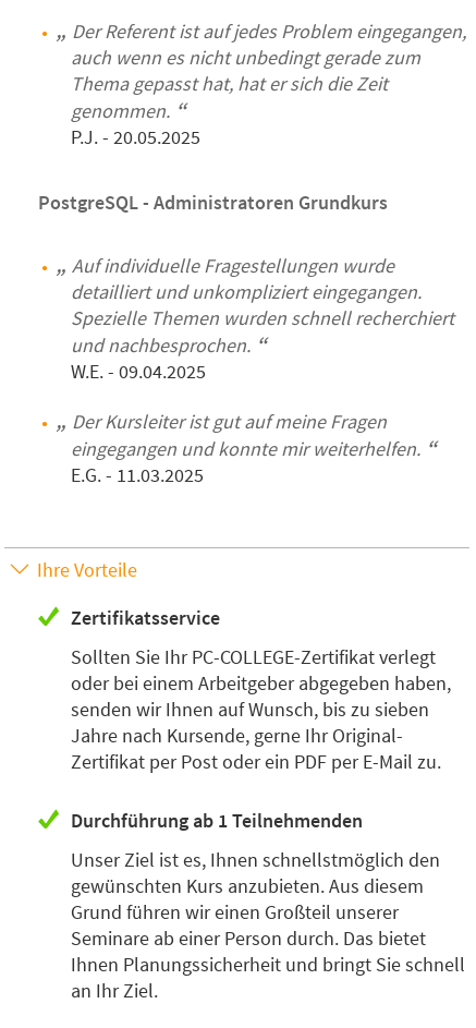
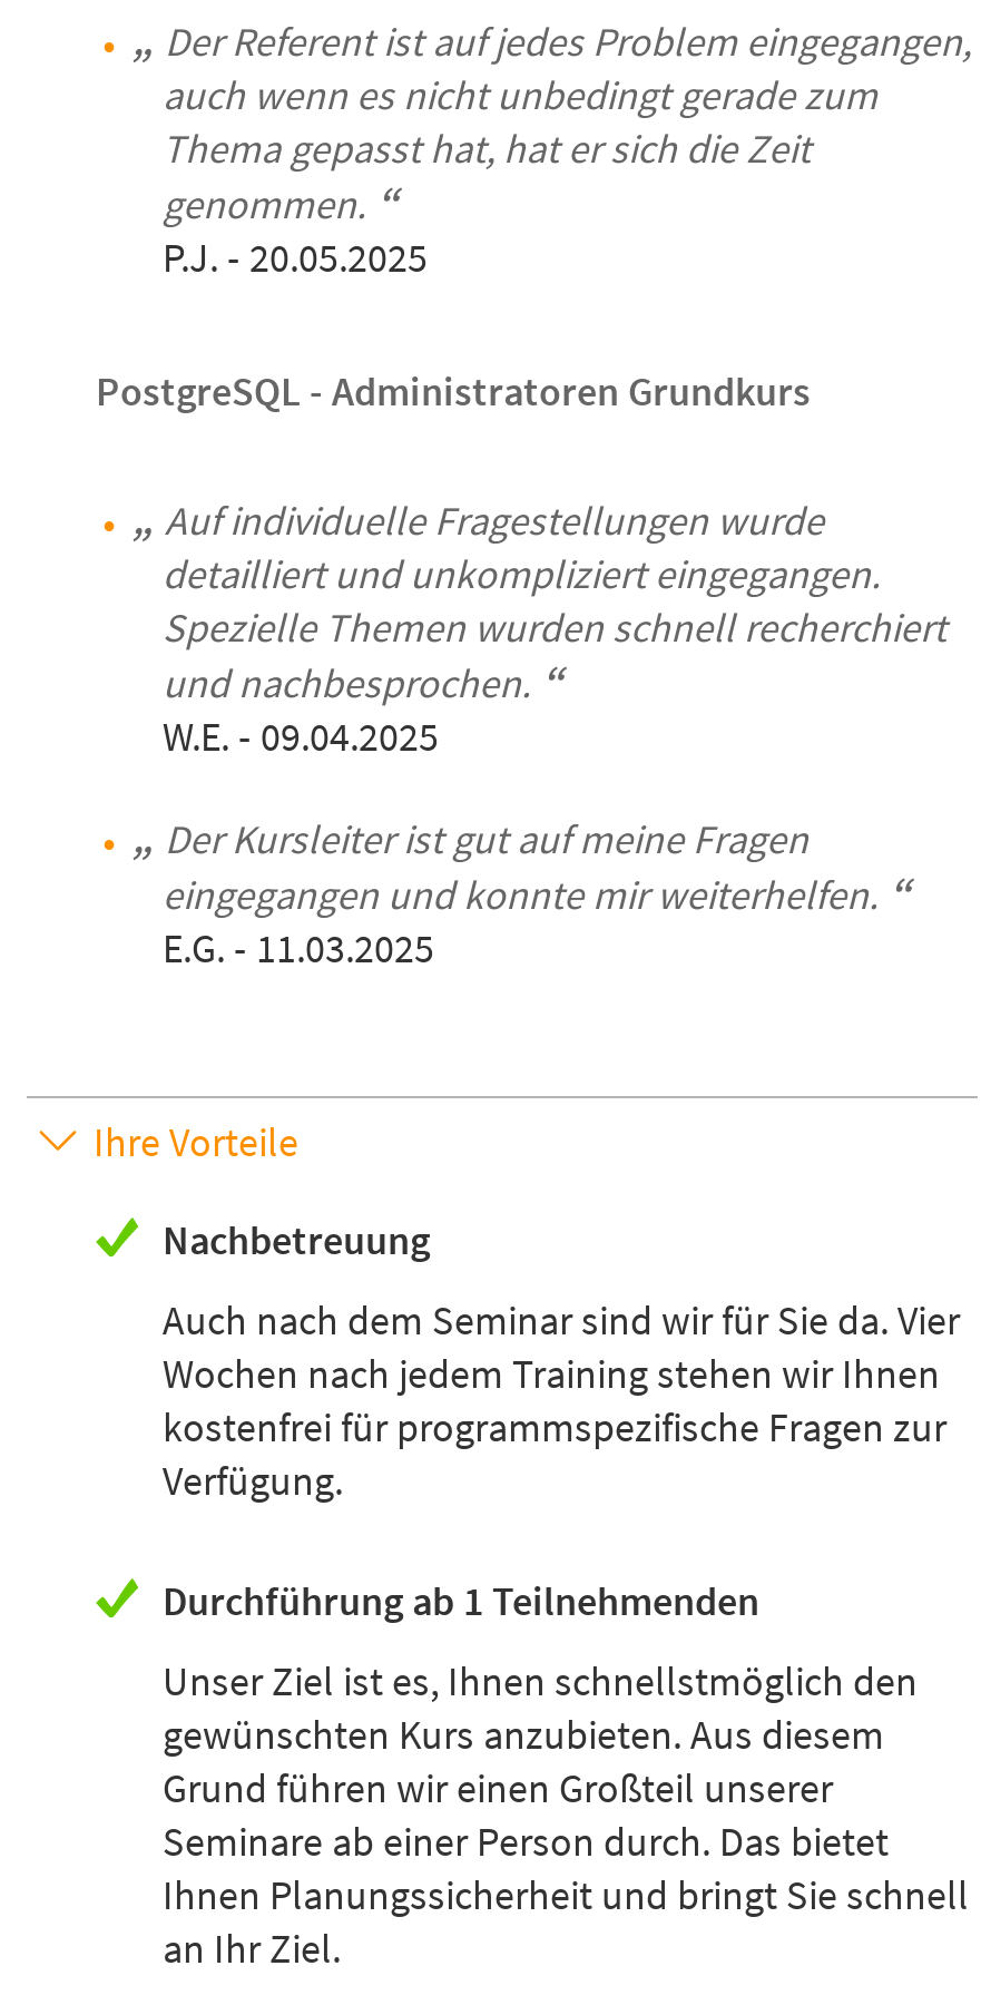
- Zertifikatsservice
+ Nachbetreuung

- Sollten Sie Ihr PC-COLLEGE-Zertifikat verlegt
- oder bei einem Arbeitgeber abgegeben haben,
- senden wir Ihnen auf Wunsch, bis zu sieben
- Jahre nach Kursende, gerne Ihr Original-
- Zertifikat per Post oder ein PDF per E-Mail zu.
+ Auch nach dem Seminar sind wir für Sie da. Vier
+ Wochen nach jedem Training stehen wir Ihnen
+ kostenfrei für programmspezifische Fragen zur
+ Verfügung.
